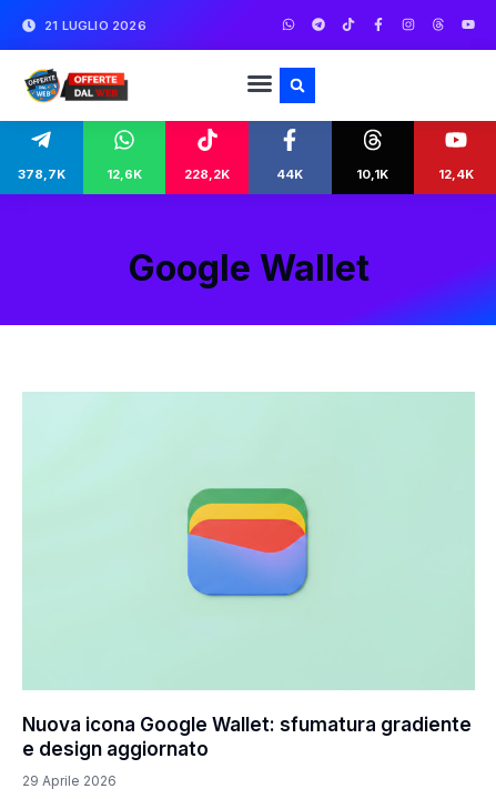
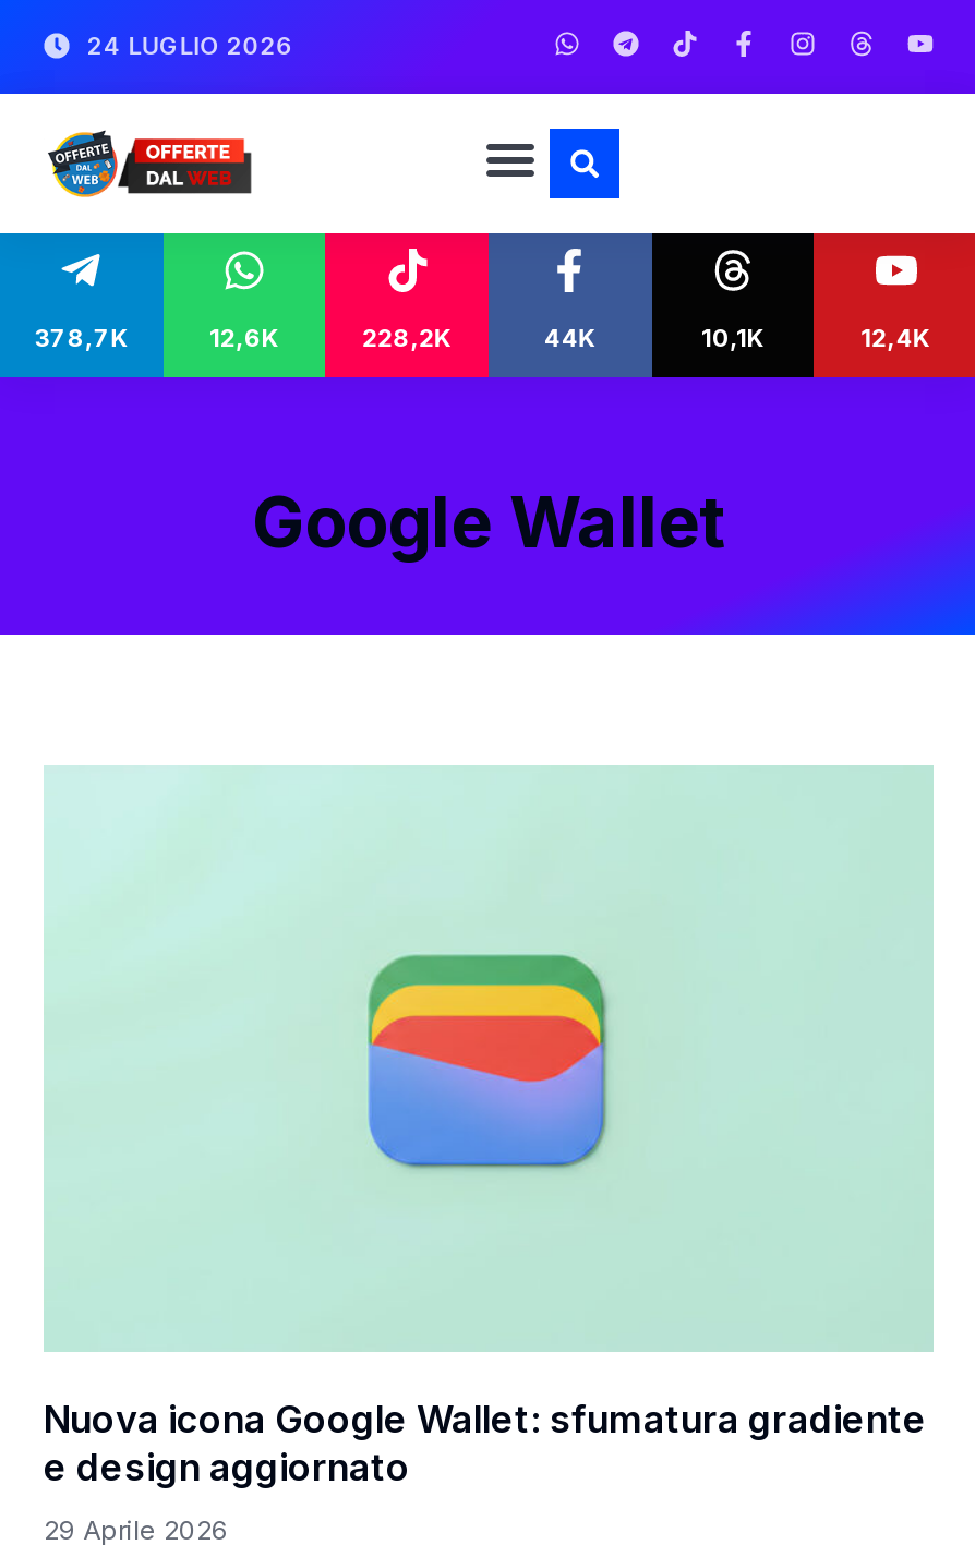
- 21 LUGLIO 2026
+ 24 LUGLIO 2026
